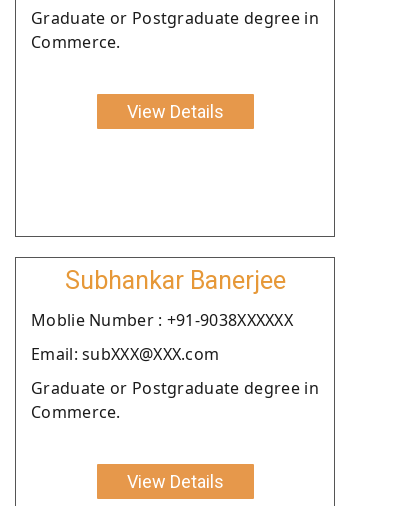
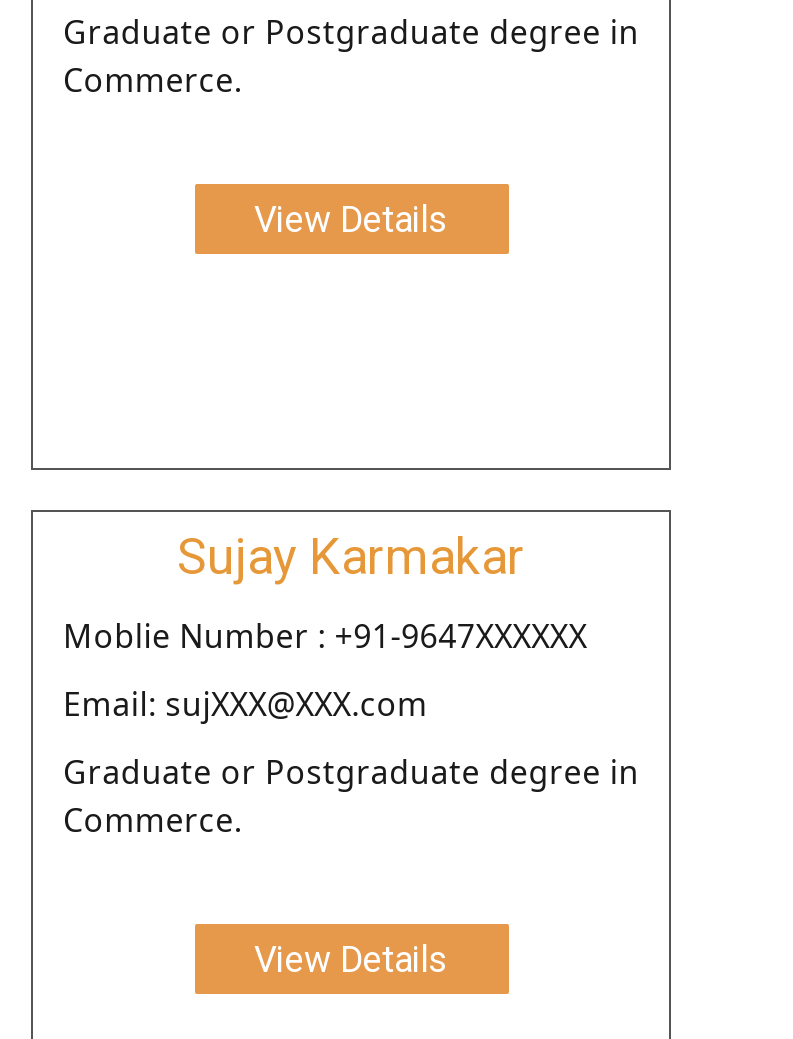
- Subhankar Banerjee
+ Sujay Karmakar

- Moblie Number : +91-9038XXXXXX
+ Moblie Number : +91-9647XXXXXX

- Email: subXXX@XXX.com
+ Email: sujXXX@XXX.com
